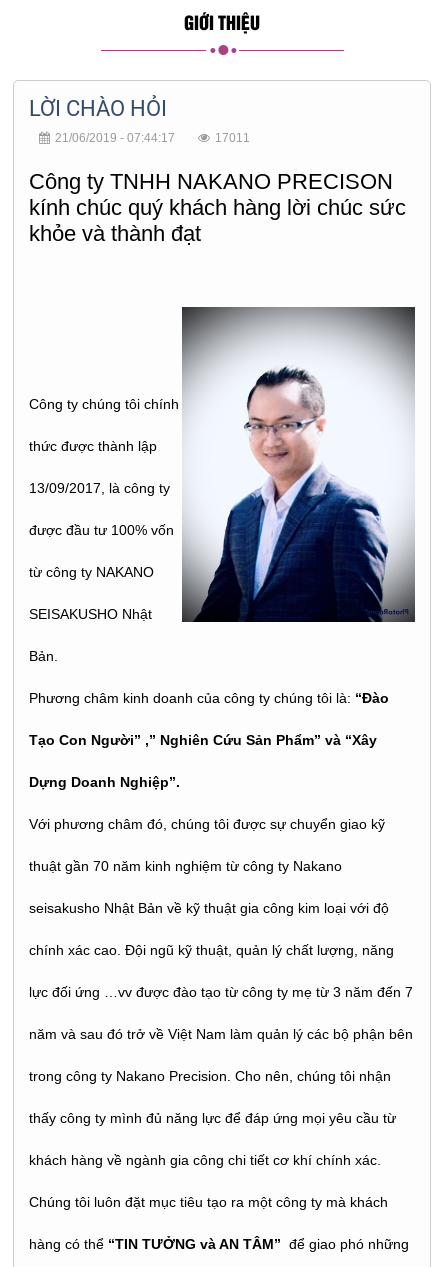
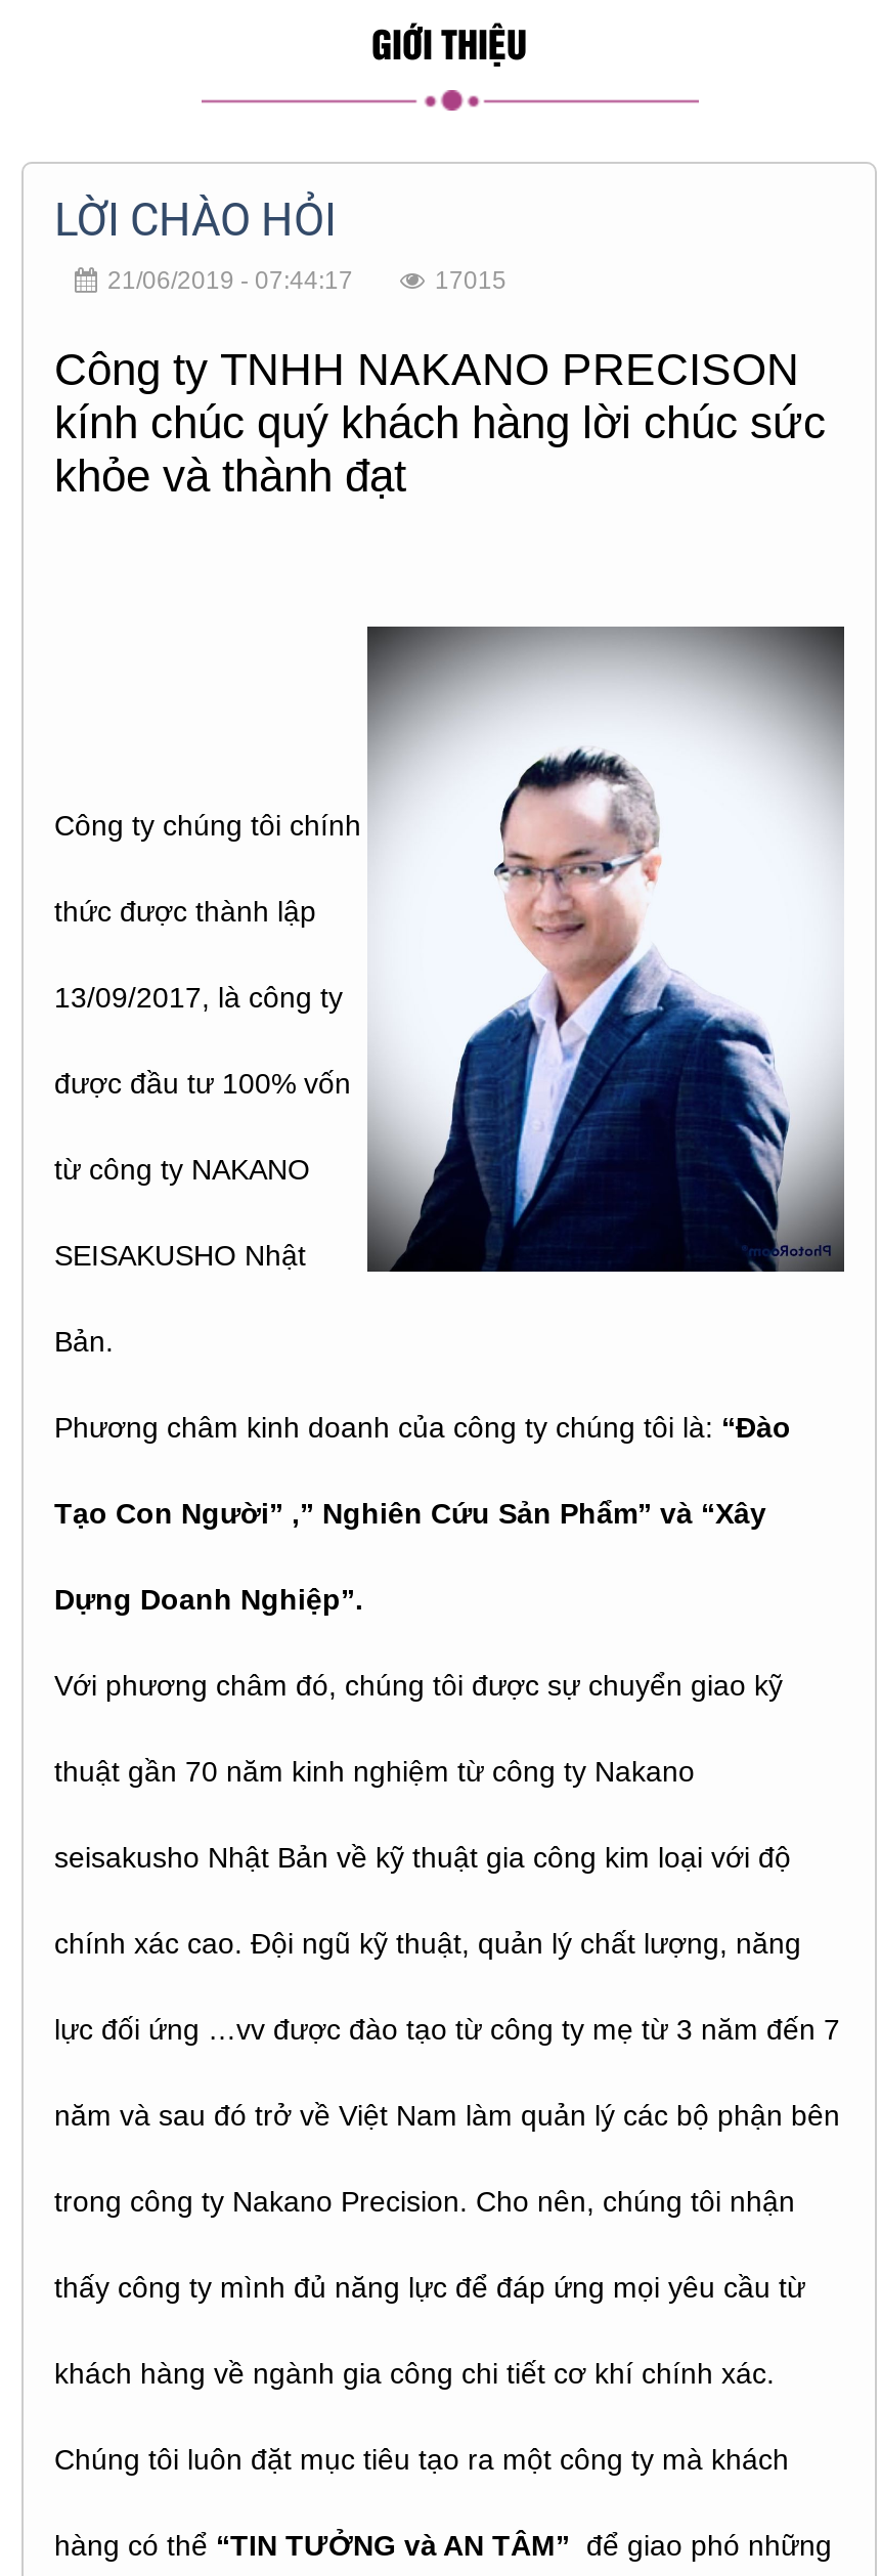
- 17011
+ 17015
